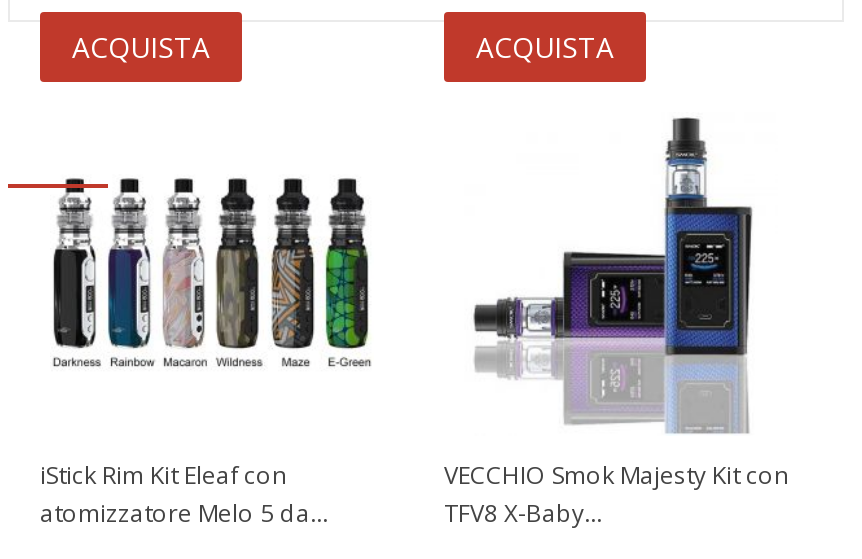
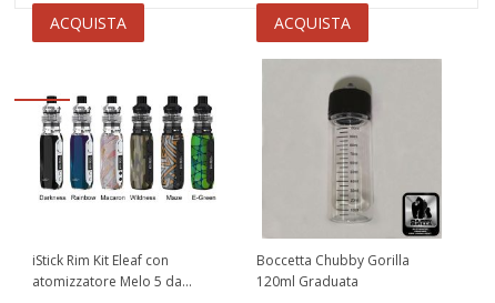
- [image]
- VECCHIO Smok Majesty Kit con
- TFV8 X-Baby...
+ [image]
+ Boccetta Chubby Gorilla
+ 120ml Graduata
